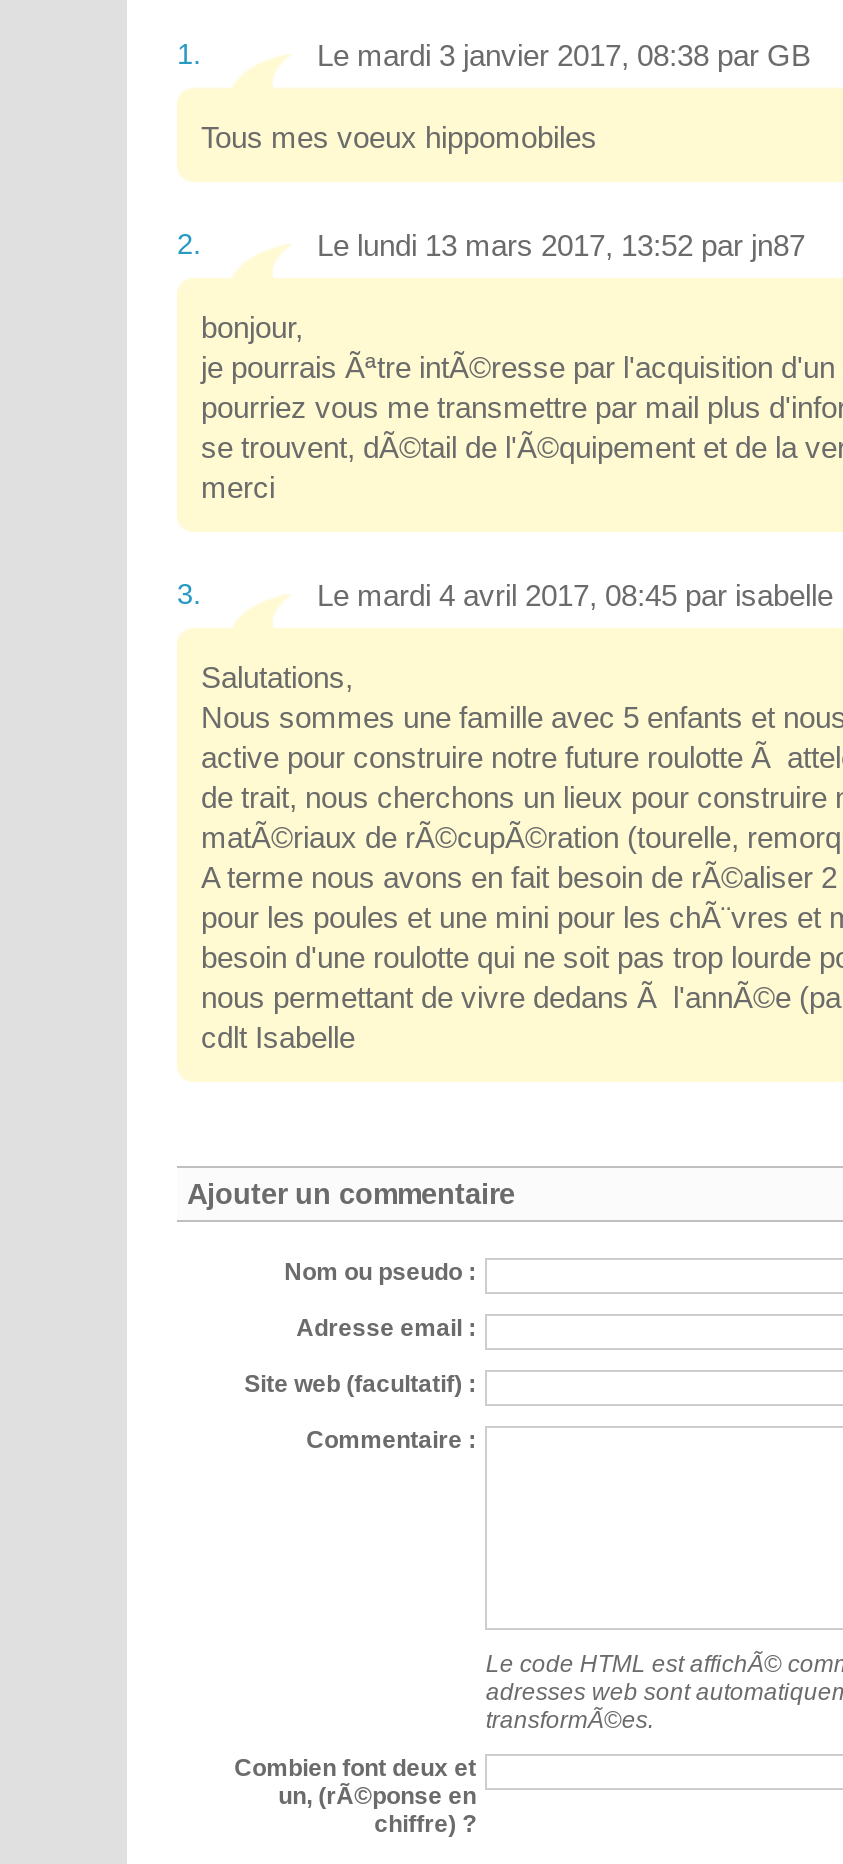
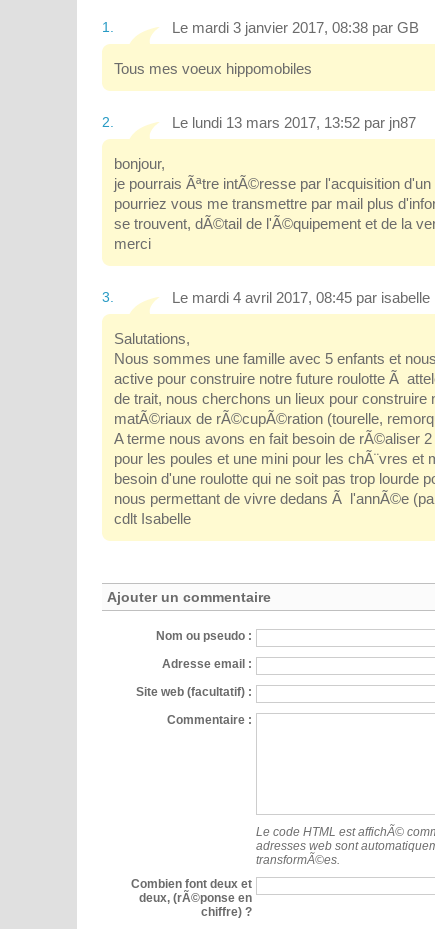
- un, (rÃ©ponse en
+ deux, (rÃ©ponse en
